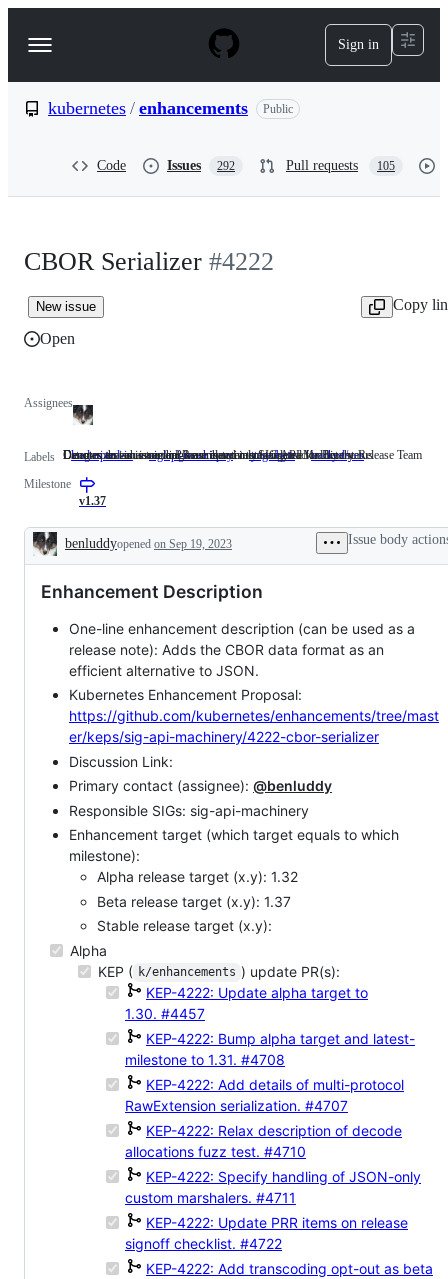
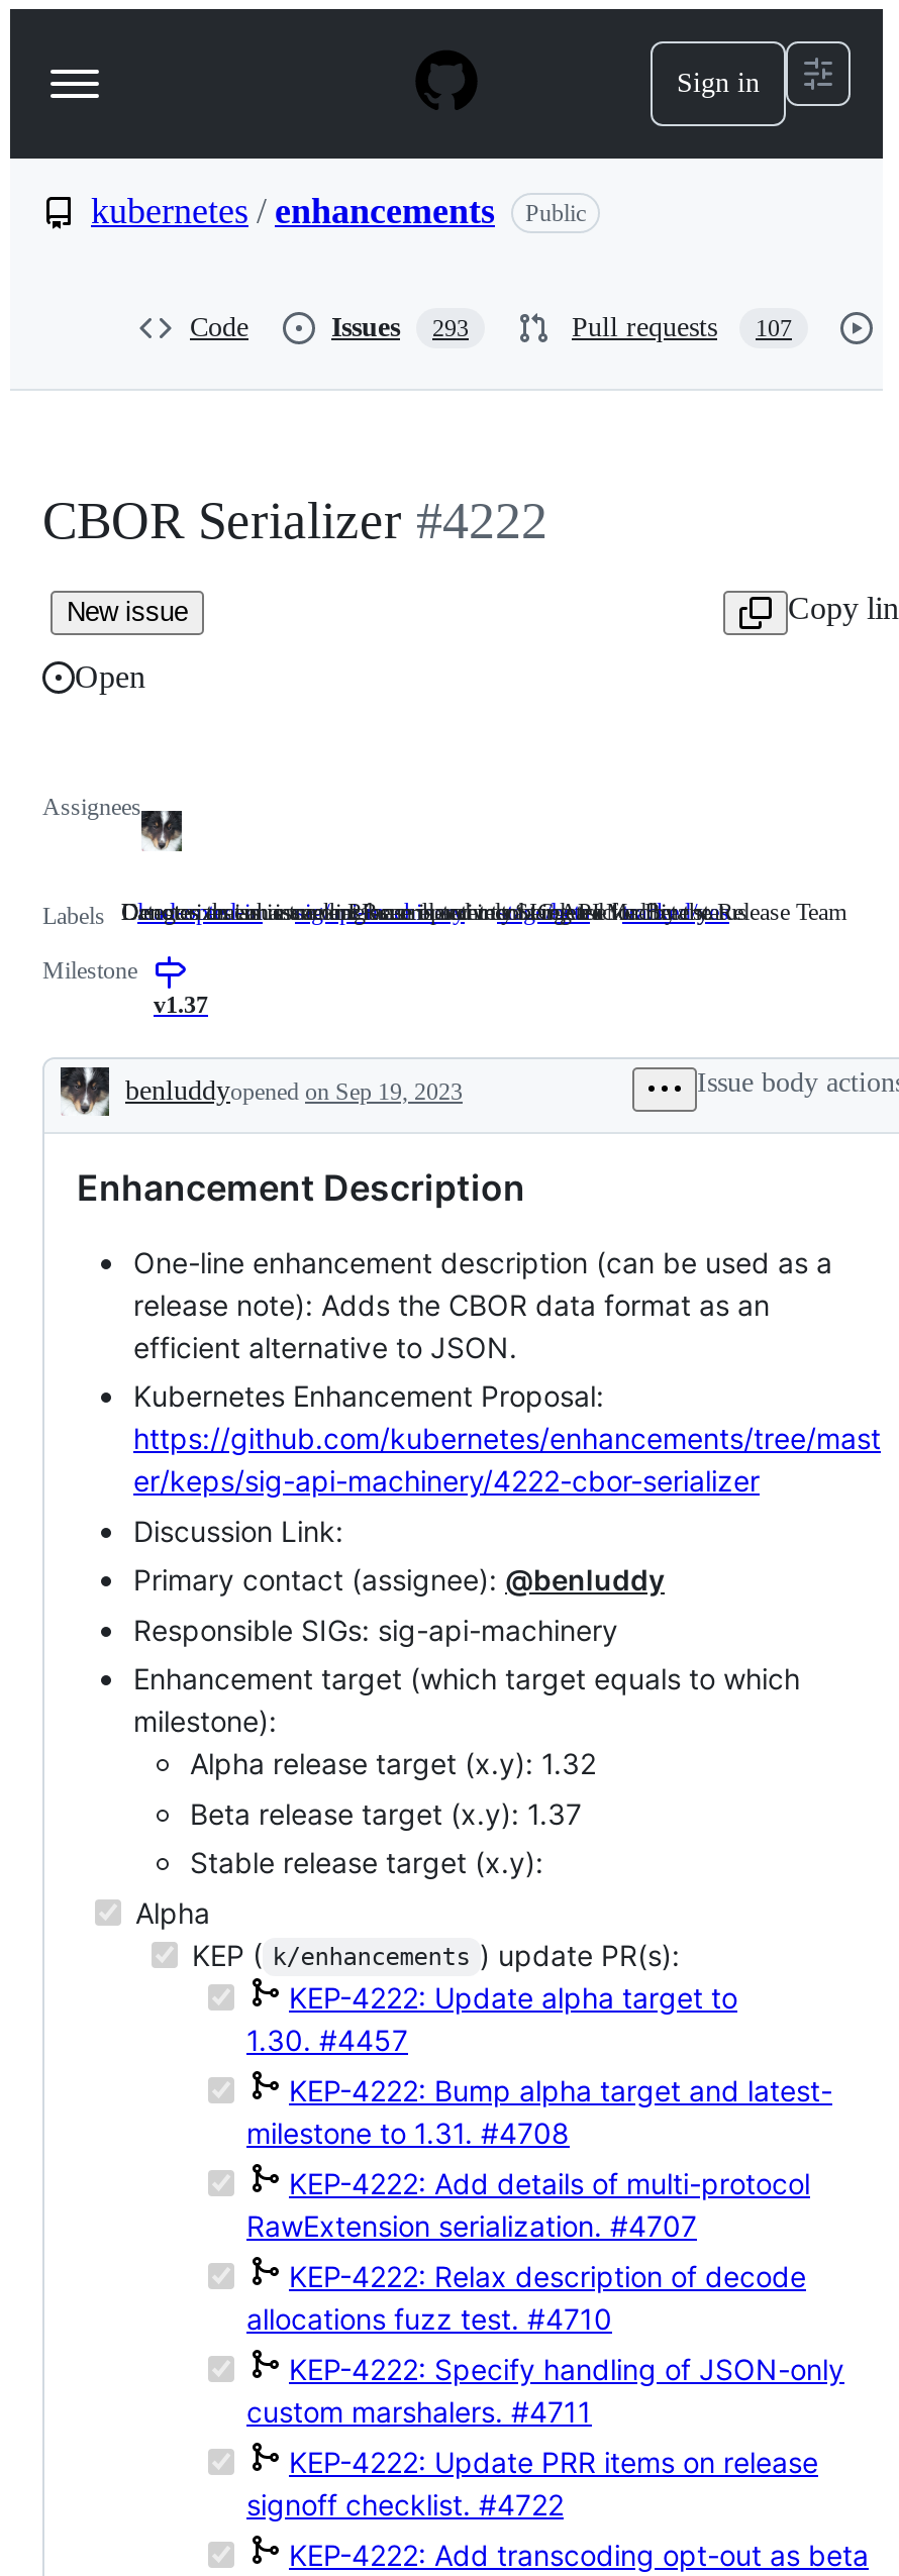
- Issues 292
+ Issues 293

- Pull requests 105
+ Pull requests 107
